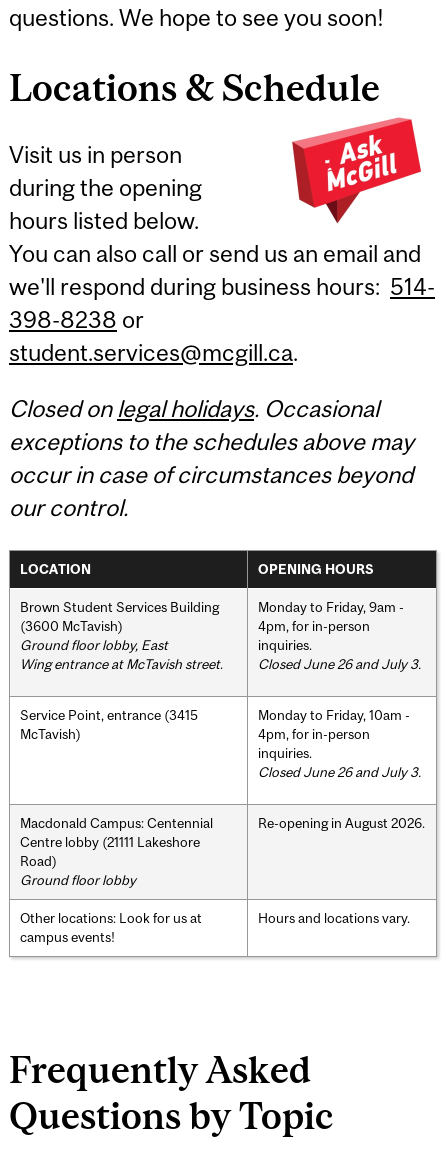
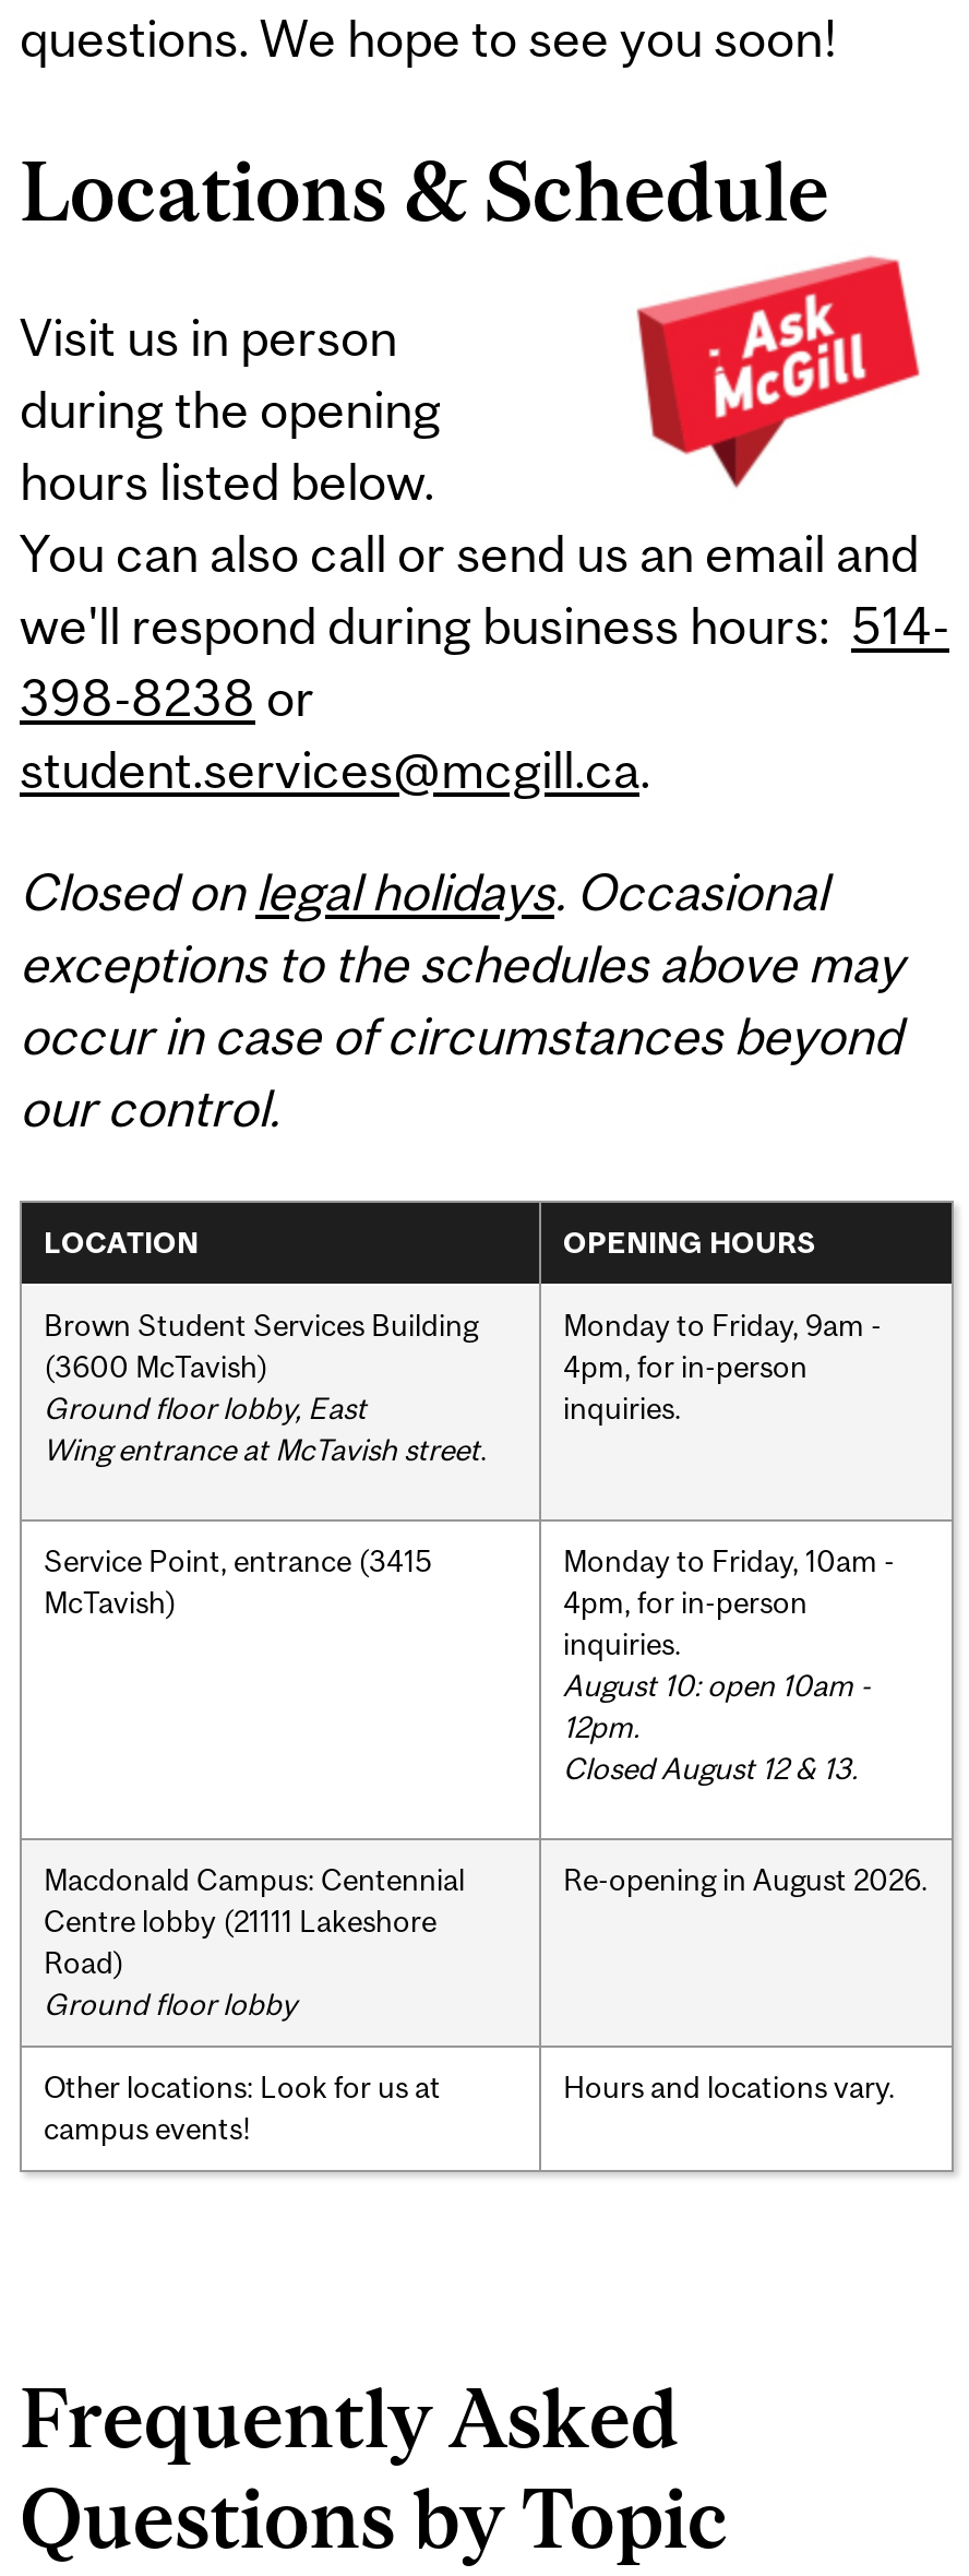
- Closed June 26 and July 3.

- Closed June 26 and July 3.
+ August 10: open 10am -
+ 12pm.
+ Closed August 12 & 13.
